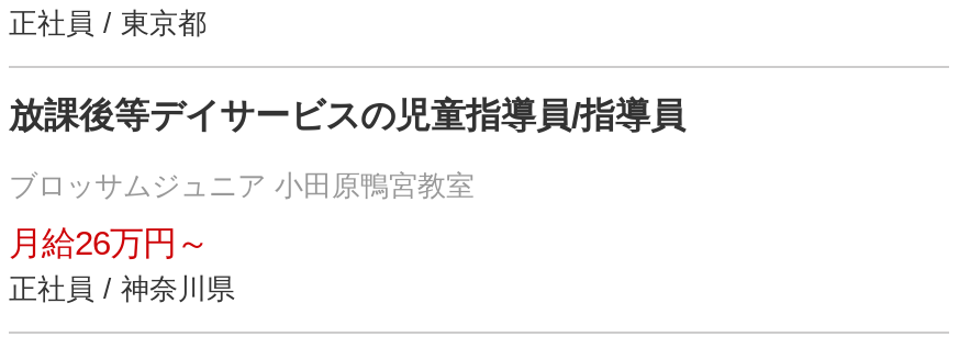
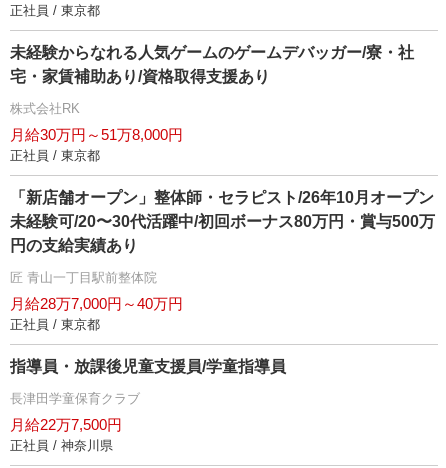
- 放課後等デイサービスの児童指導員/指導員
- ブロッサムジュニア 小田原鴨宮教室
- 月給26万円～
+ 未経験からなれる人気ゲームのゲームデバッガー/寮・社
+ 宅・家賃補助あり/資格取得支援あり
+ 株式会社RK
+ 月給30万円～51万8,000円
+ 正社員 / 東京都
+ 「新店舗オープン」整体師・セラピスト/26年10月オープン
+ 未経験可/20〜30代活躍中/初回ボーナス80万円・賞与500万
+ 円の支給実績あり
+ 匠 青山一丁目駅前整体院
+ 月給28万7,000円～40万円
+ 正社員 / 東京都
+ 指導員・放課後児童支援員/学童指導員
+ 長津田学童保育クラブ
+ 月給22万7,500円
